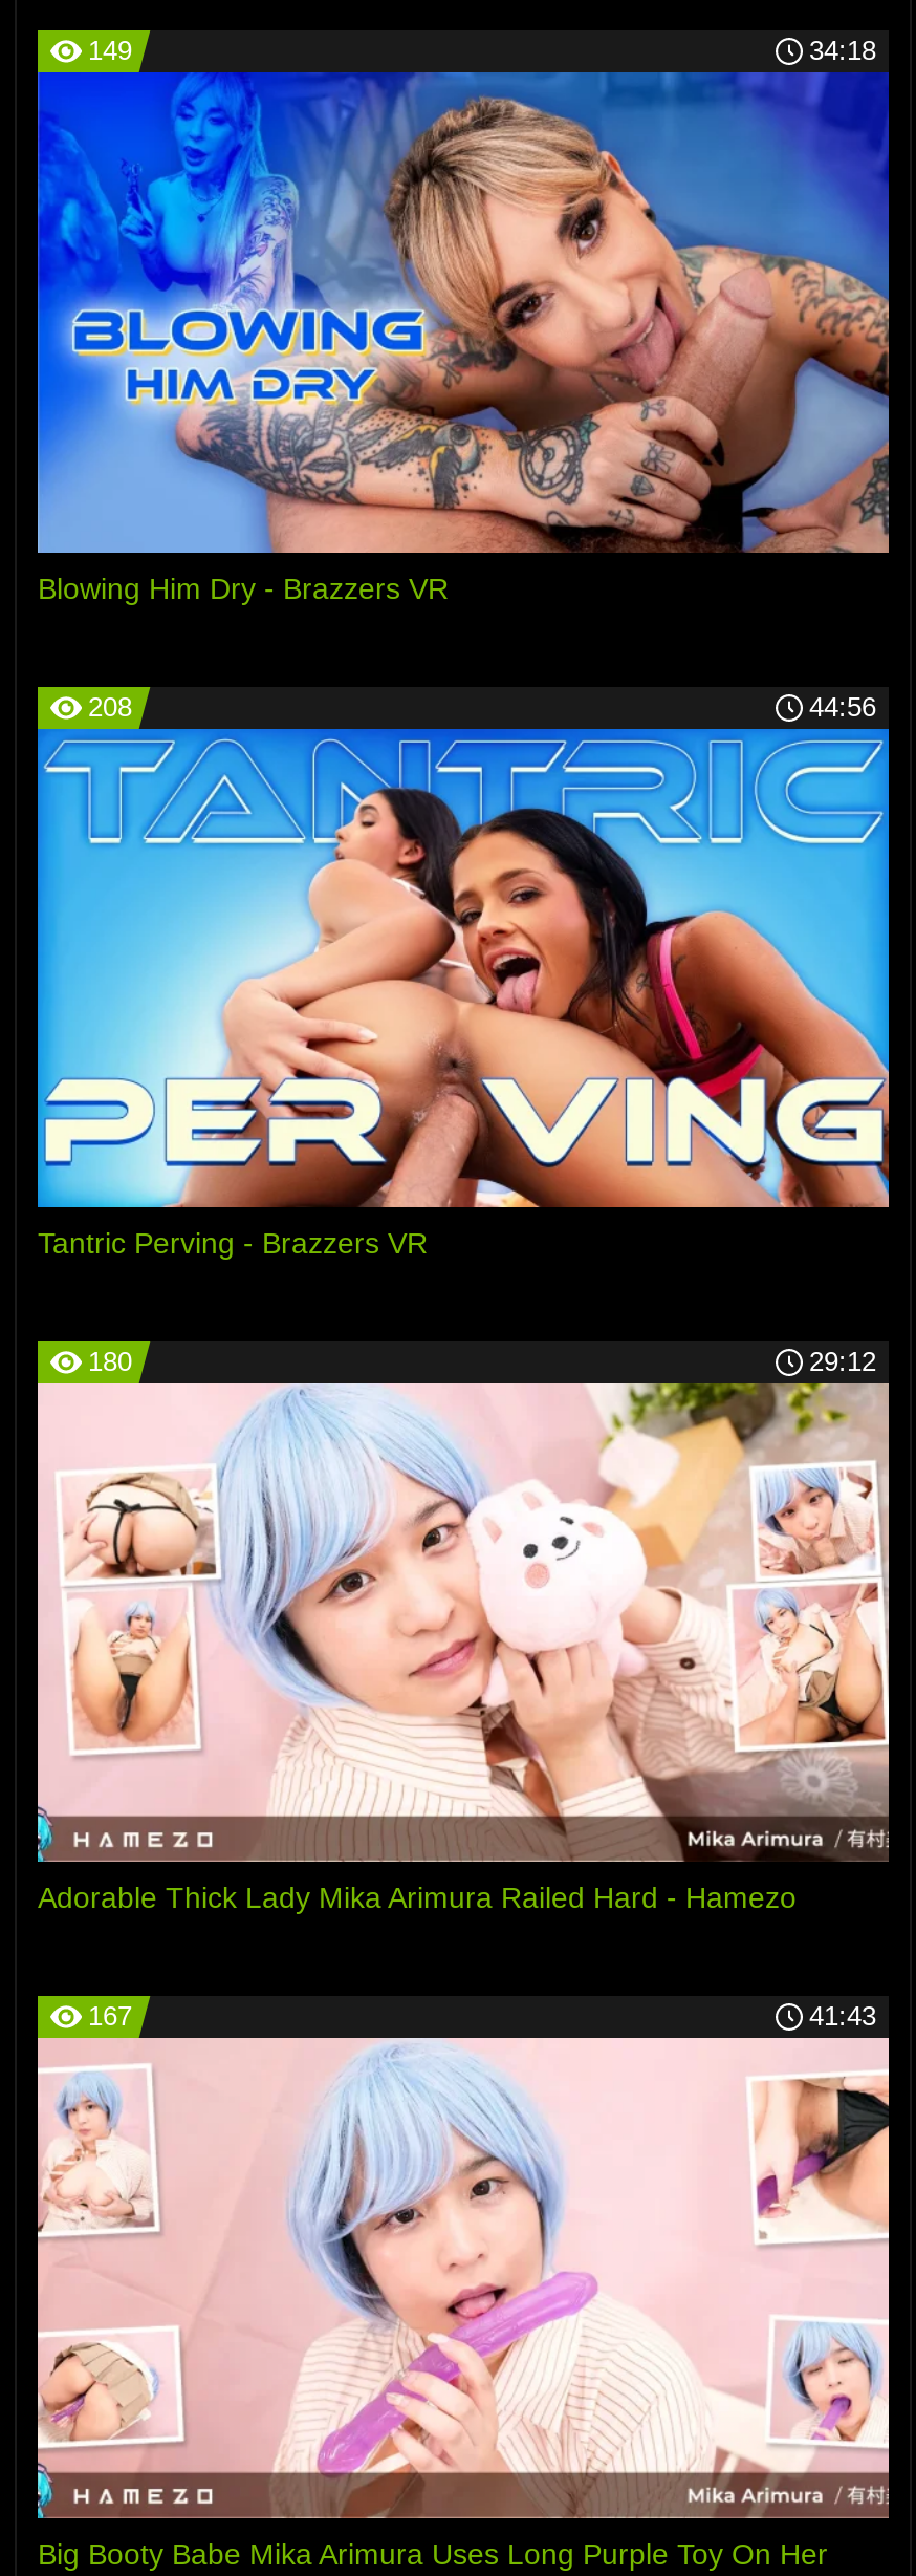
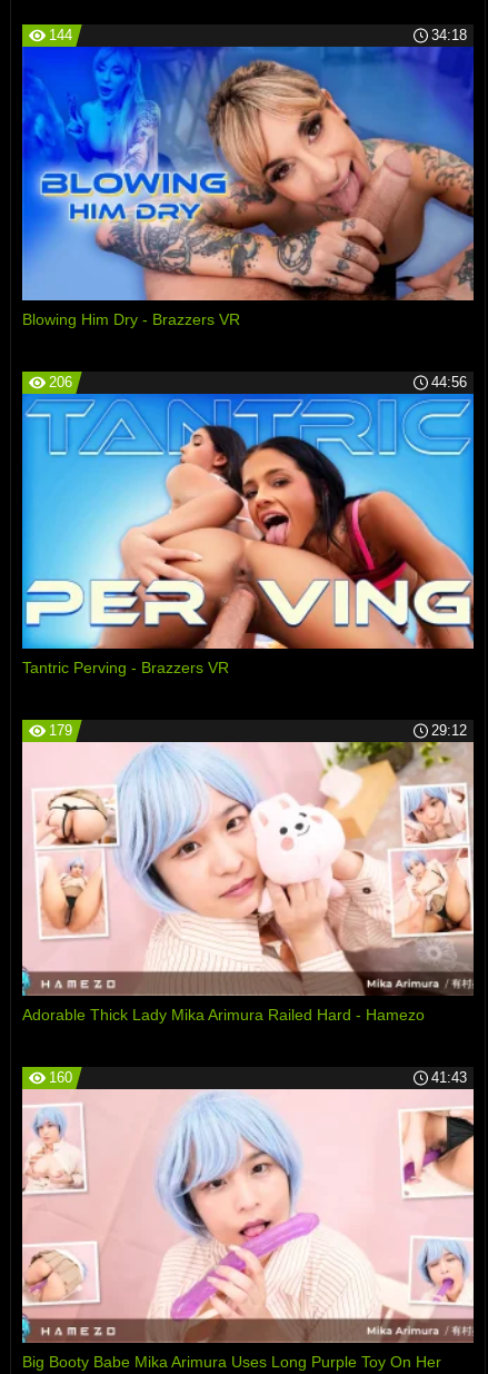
- 149
+ 144

- 208
+ 206

- 180
+ 179

- 167
+ 160
